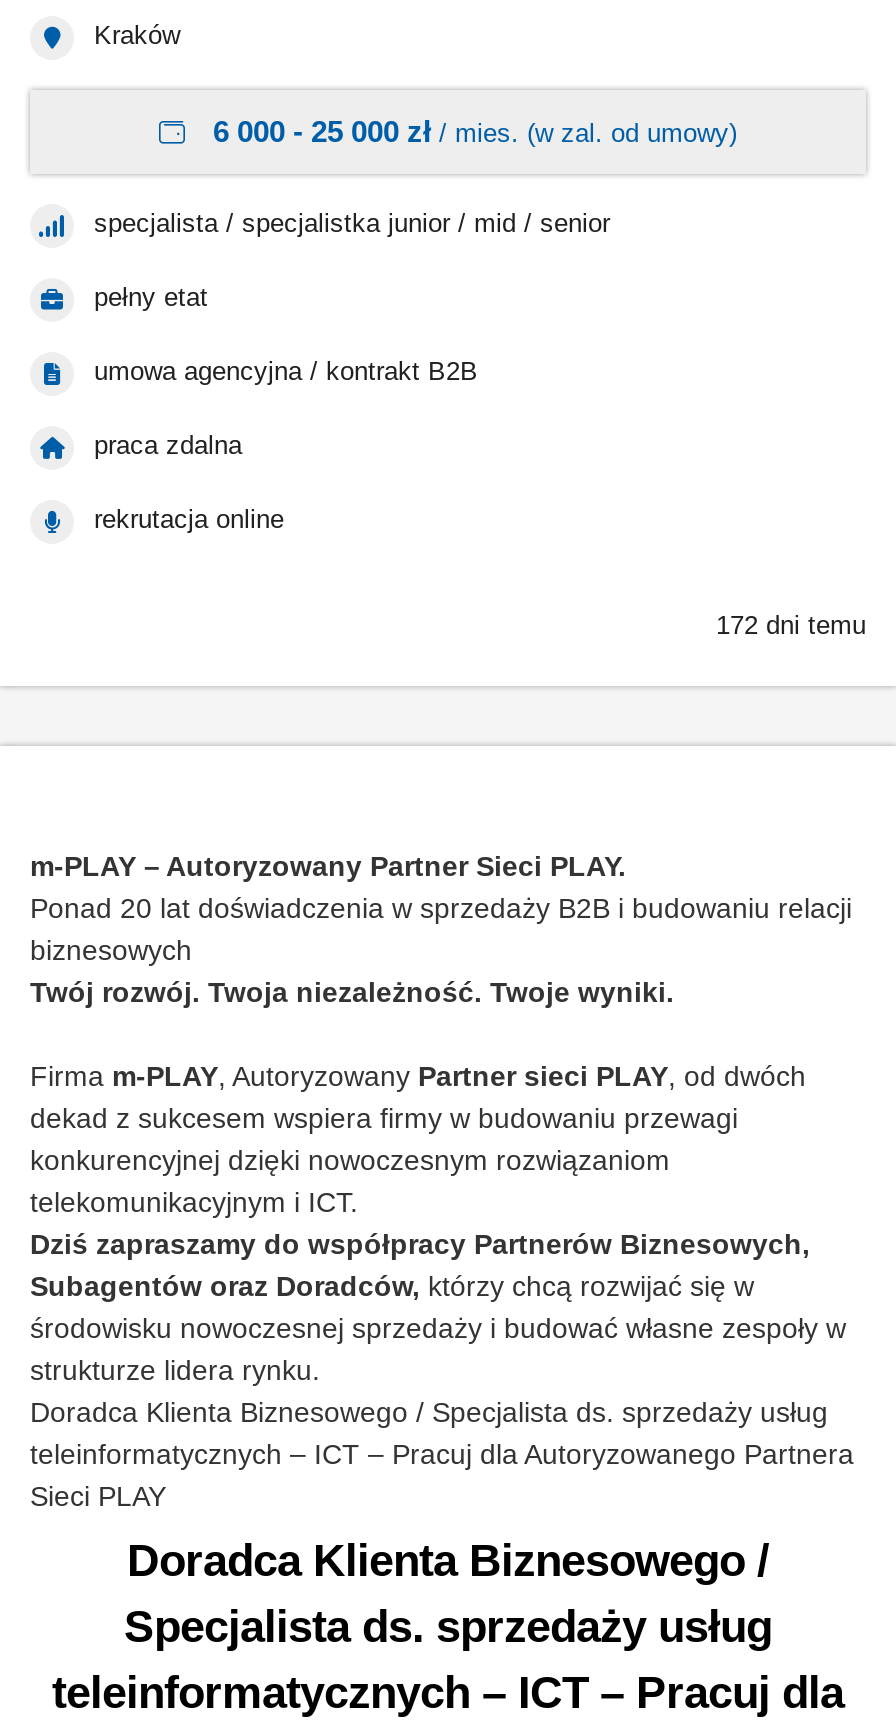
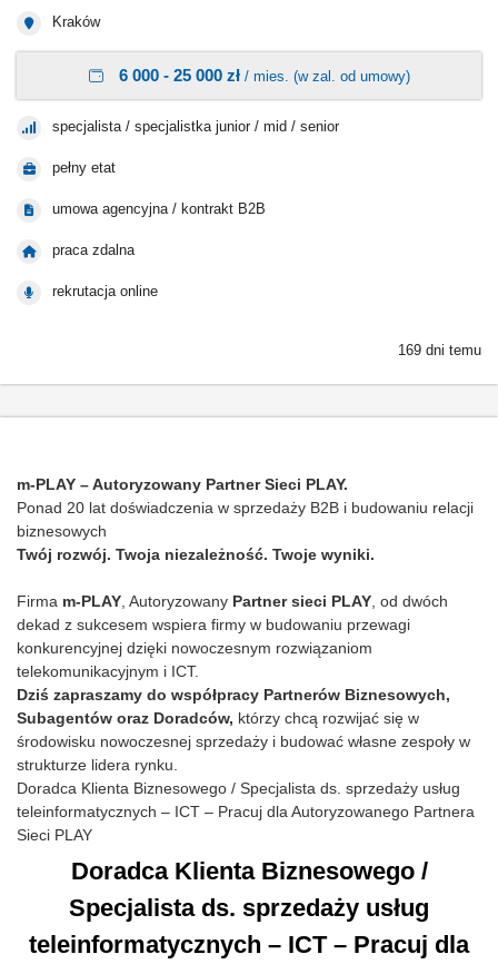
- 172 dni temu
+ 169 dni temu
